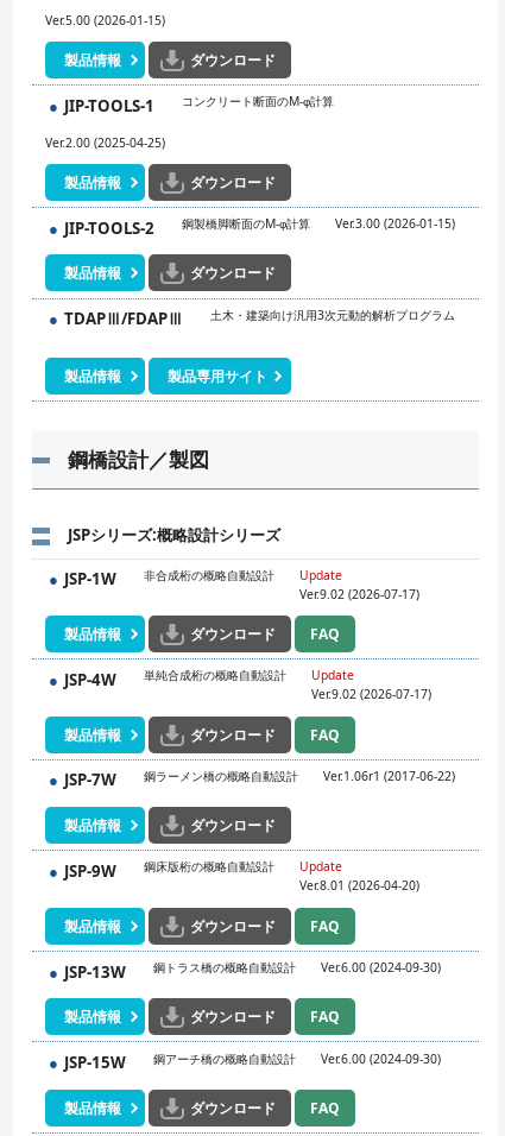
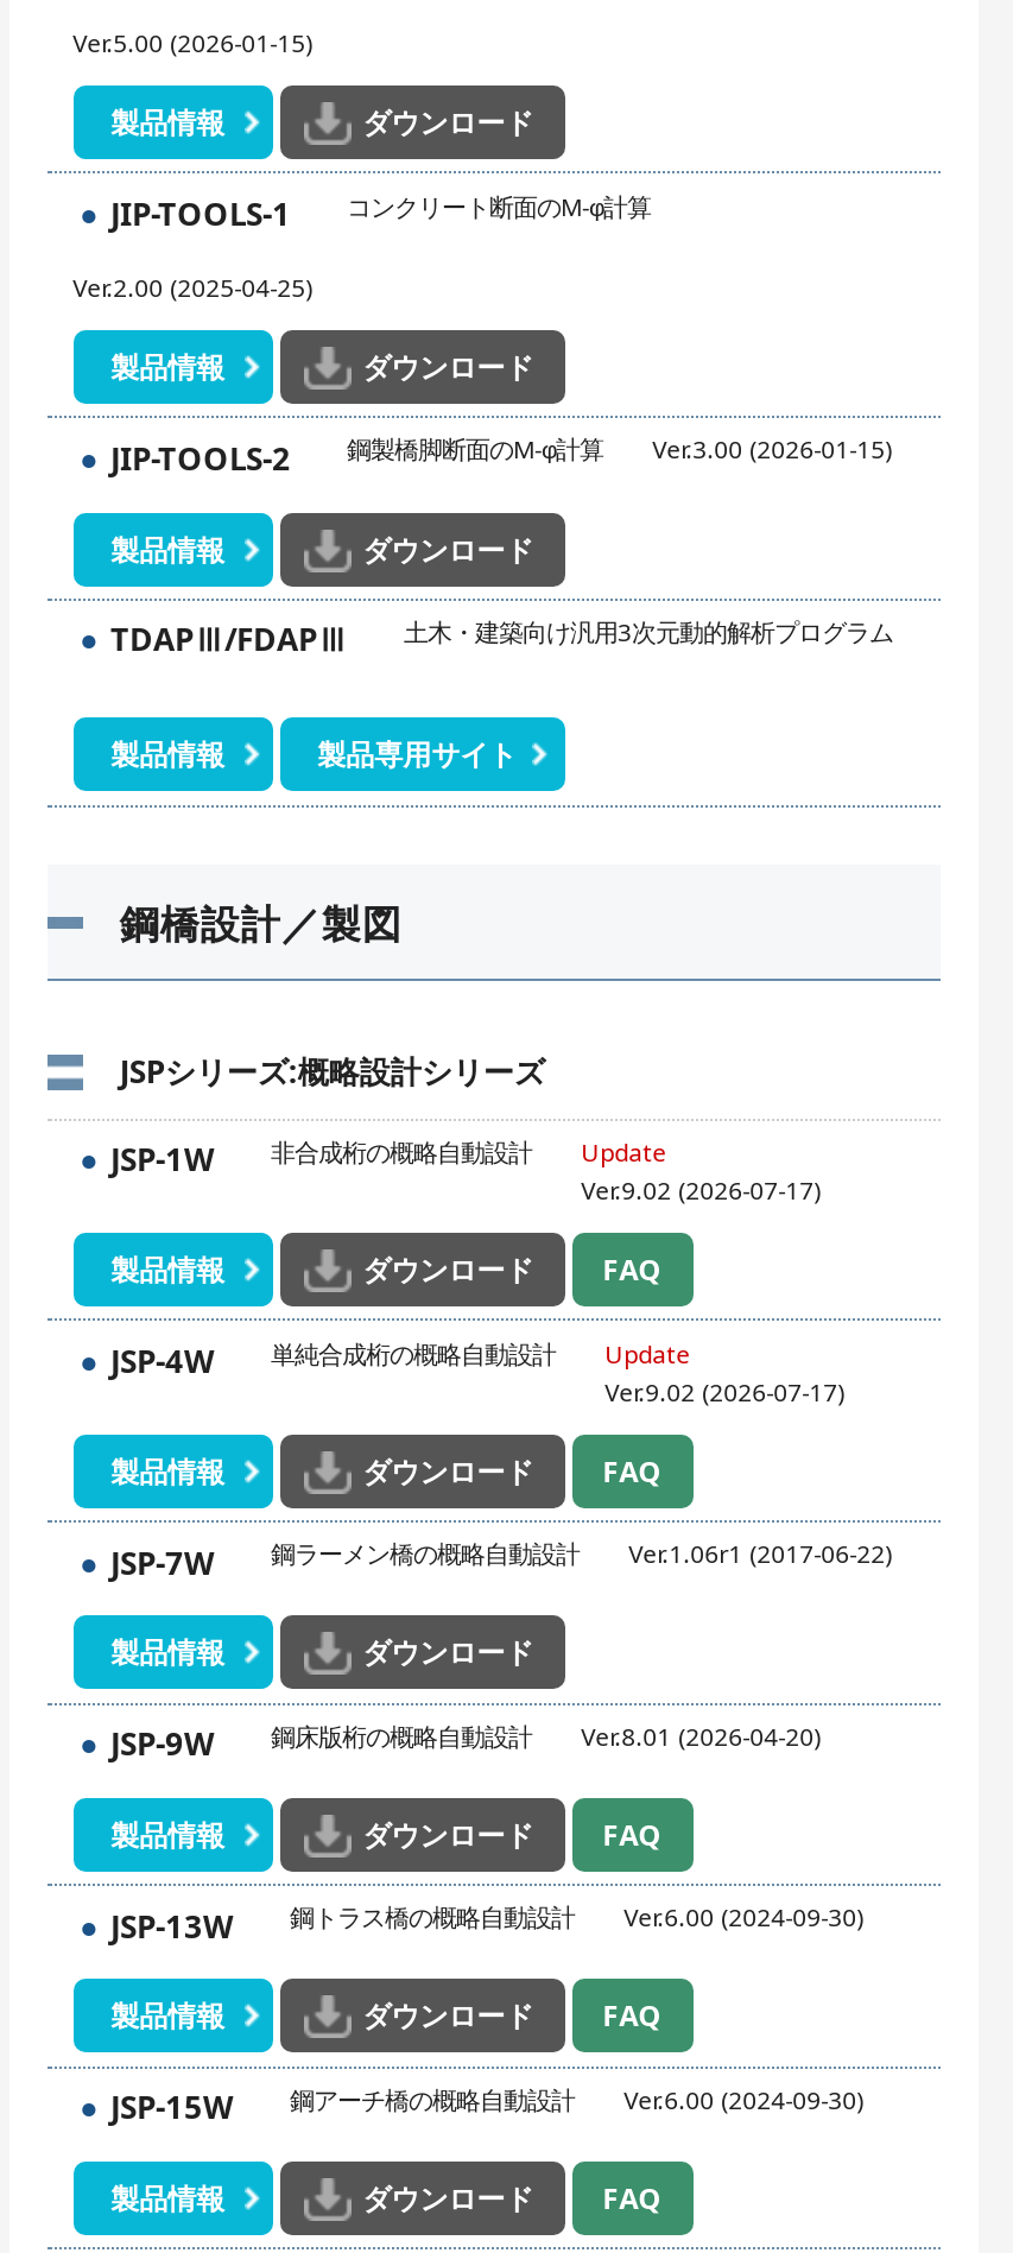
- Update
